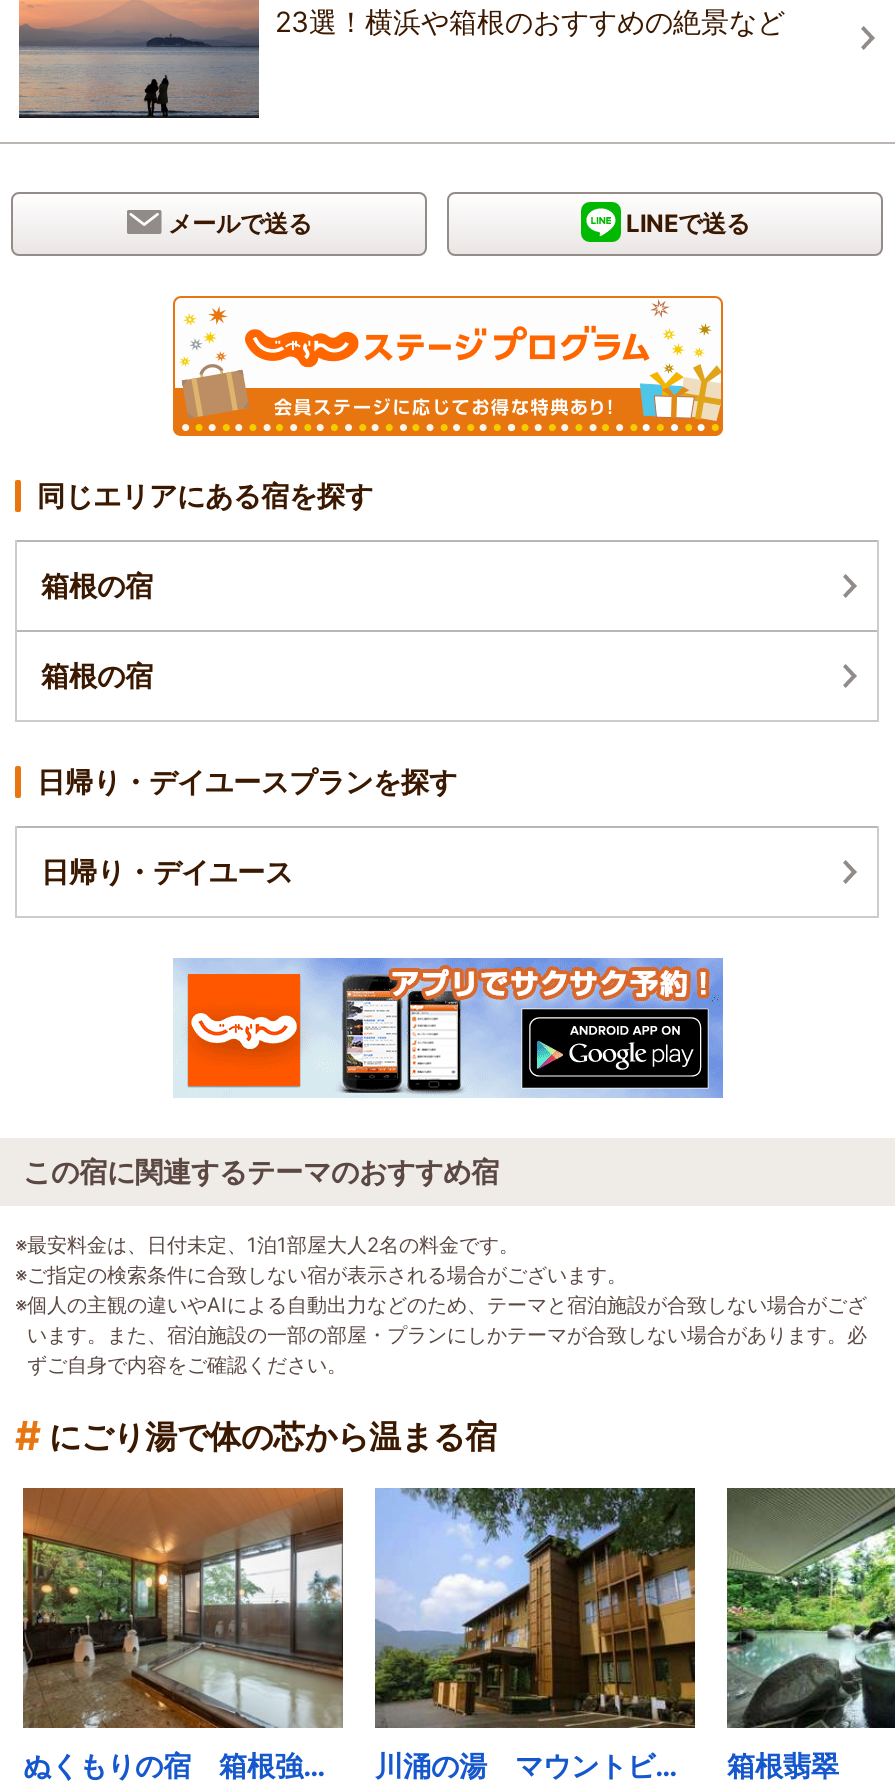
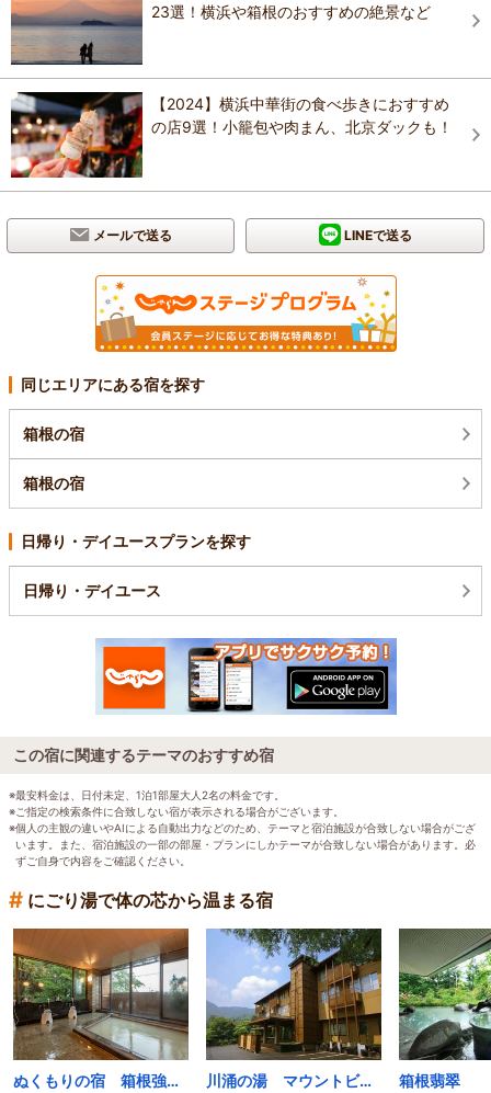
+ [image]
+ 【2024】横浜中華街の食べ歩きにおすすめ
+ の店9選！小籠包や肉まん、北京ダックも！
